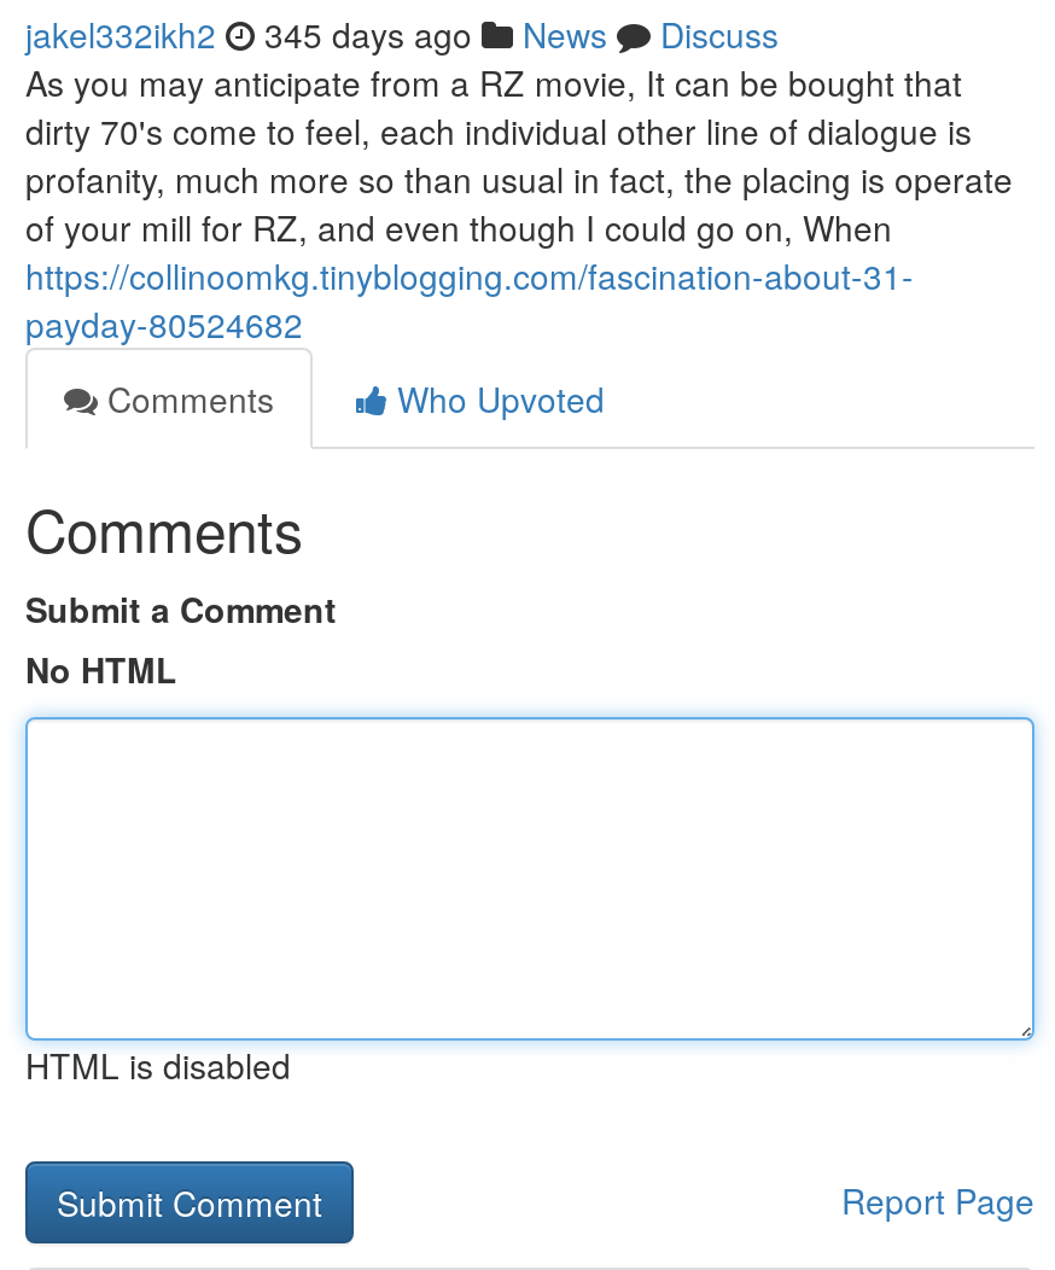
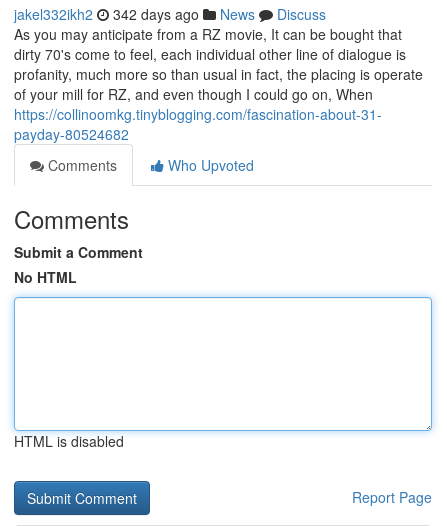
- jakel332ikh2 345 days ago News Discuss
+ jakel332ikh2 342 days ago News Discuss
